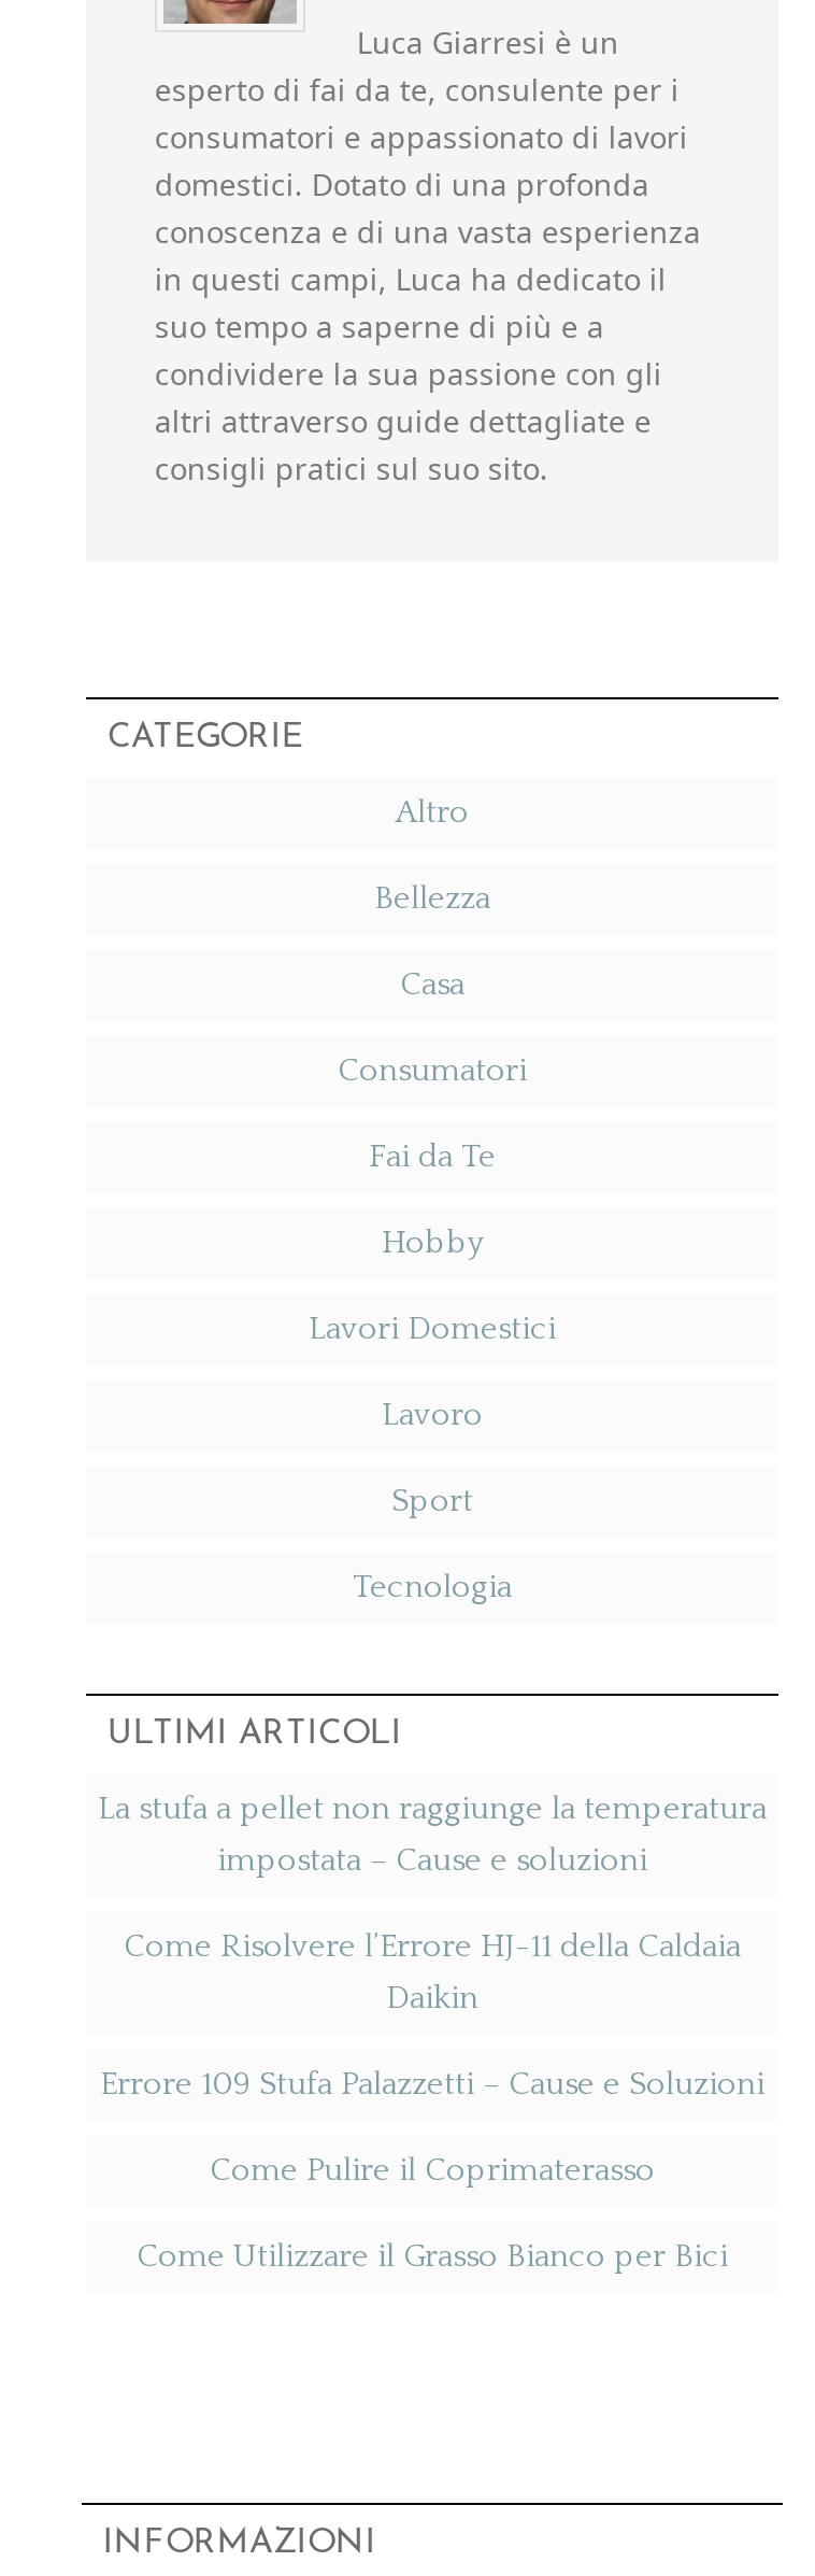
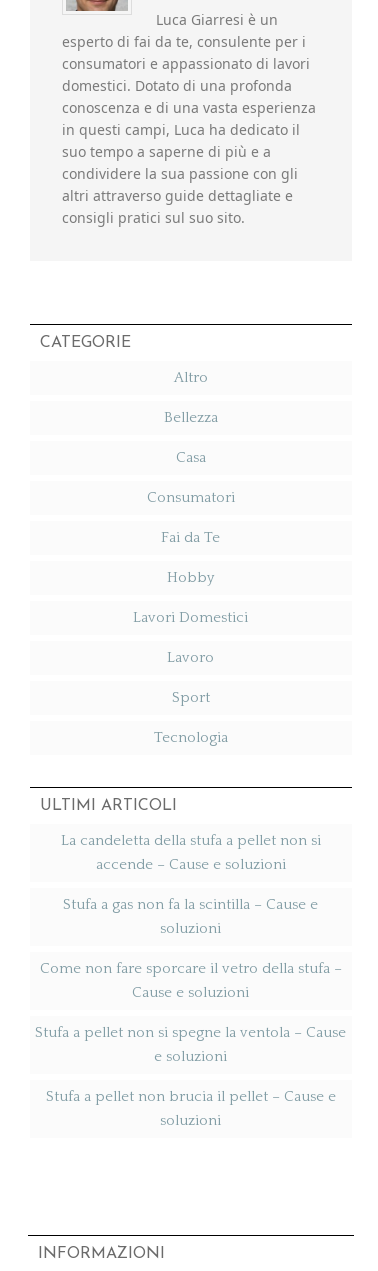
- La stufa a pellet non raggiunge la temperatura
- impostata – Cause e soluzioni
+ La candeletta della stufa a pellet non si
+ accende – Cause e soluzioni

- Come Risolvere l’Errore HJ-11 della Caldaia
- Daikin
+ Stufa a gas non fa la scintilla – Cause e
+ soluzioni

- Errore 109 Stufa Palazzetti – Cause e Soluzioni
+ Come non fare sporcare il vetro della stufa –
+ Cause e soluzioni

- Come Pulire il Coprimaterasso
+ Stufa a pellet non si spegne la ventola – Cause
+ e soluzioni

- Come Utilizzare il Grasso Bianco per Bici
+ Stufa a pellet non brucia il pellet – Cause e
+ soluzioni
